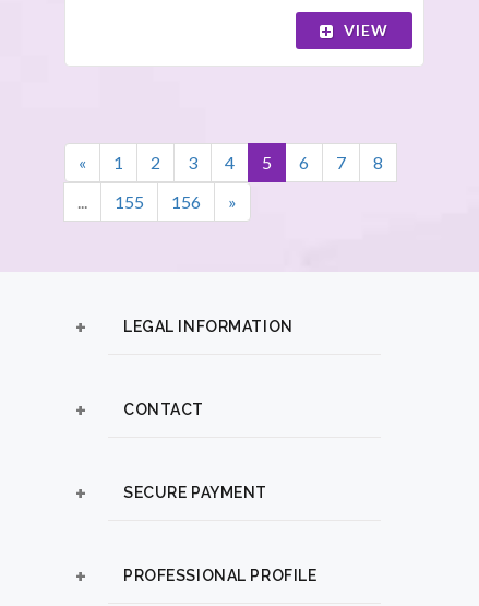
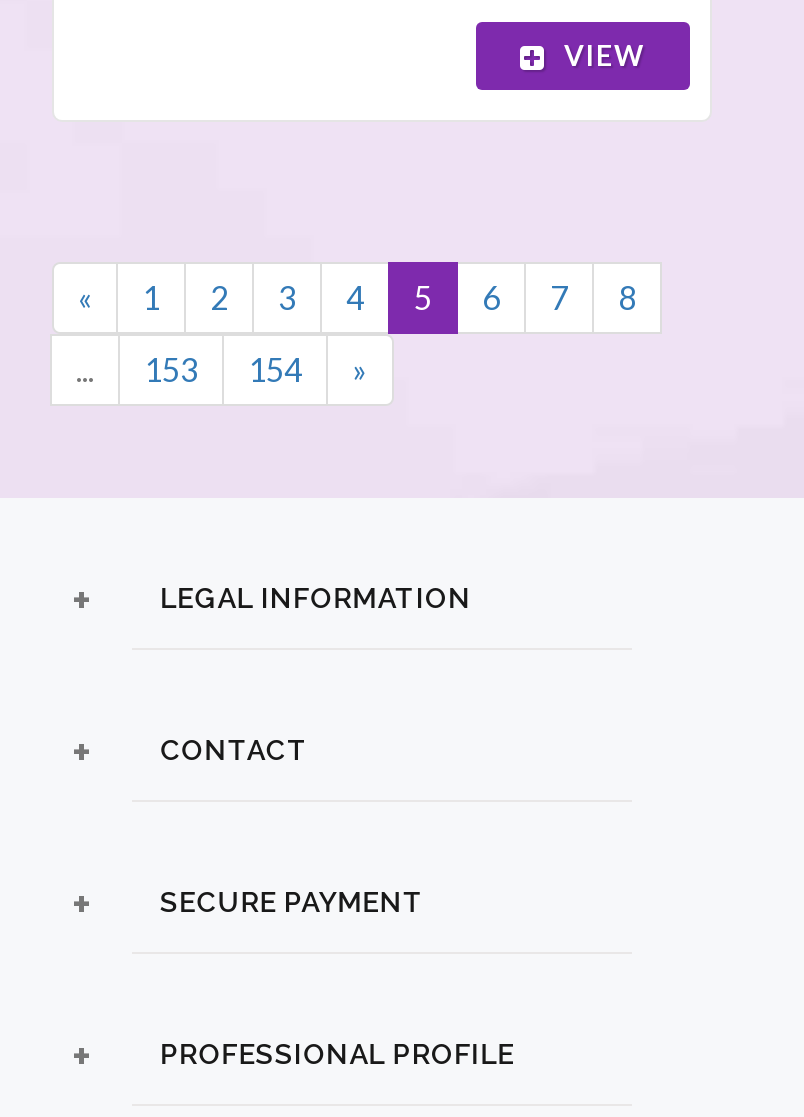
- 155
+ 153

- 156
+ 154
